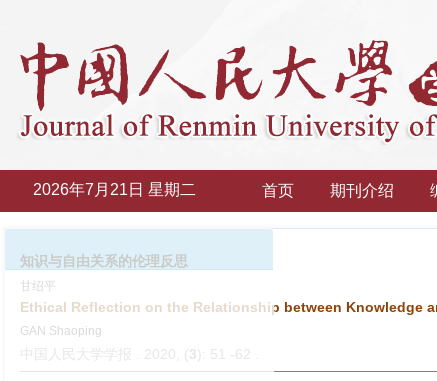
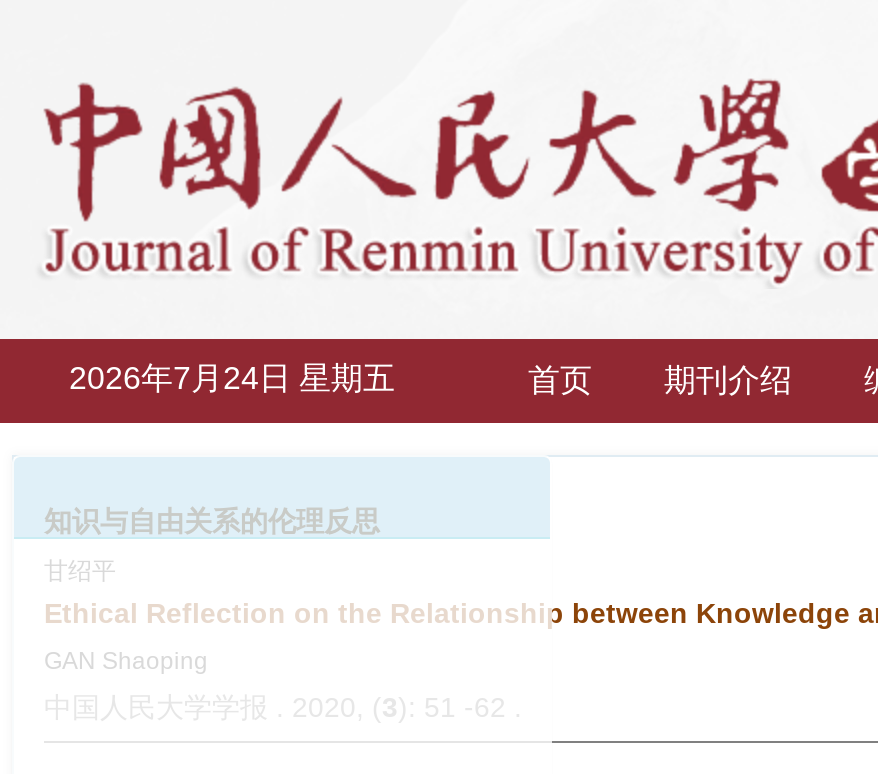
- 2026年7月21日 星期二
+ 2026年7月24日 星期五
